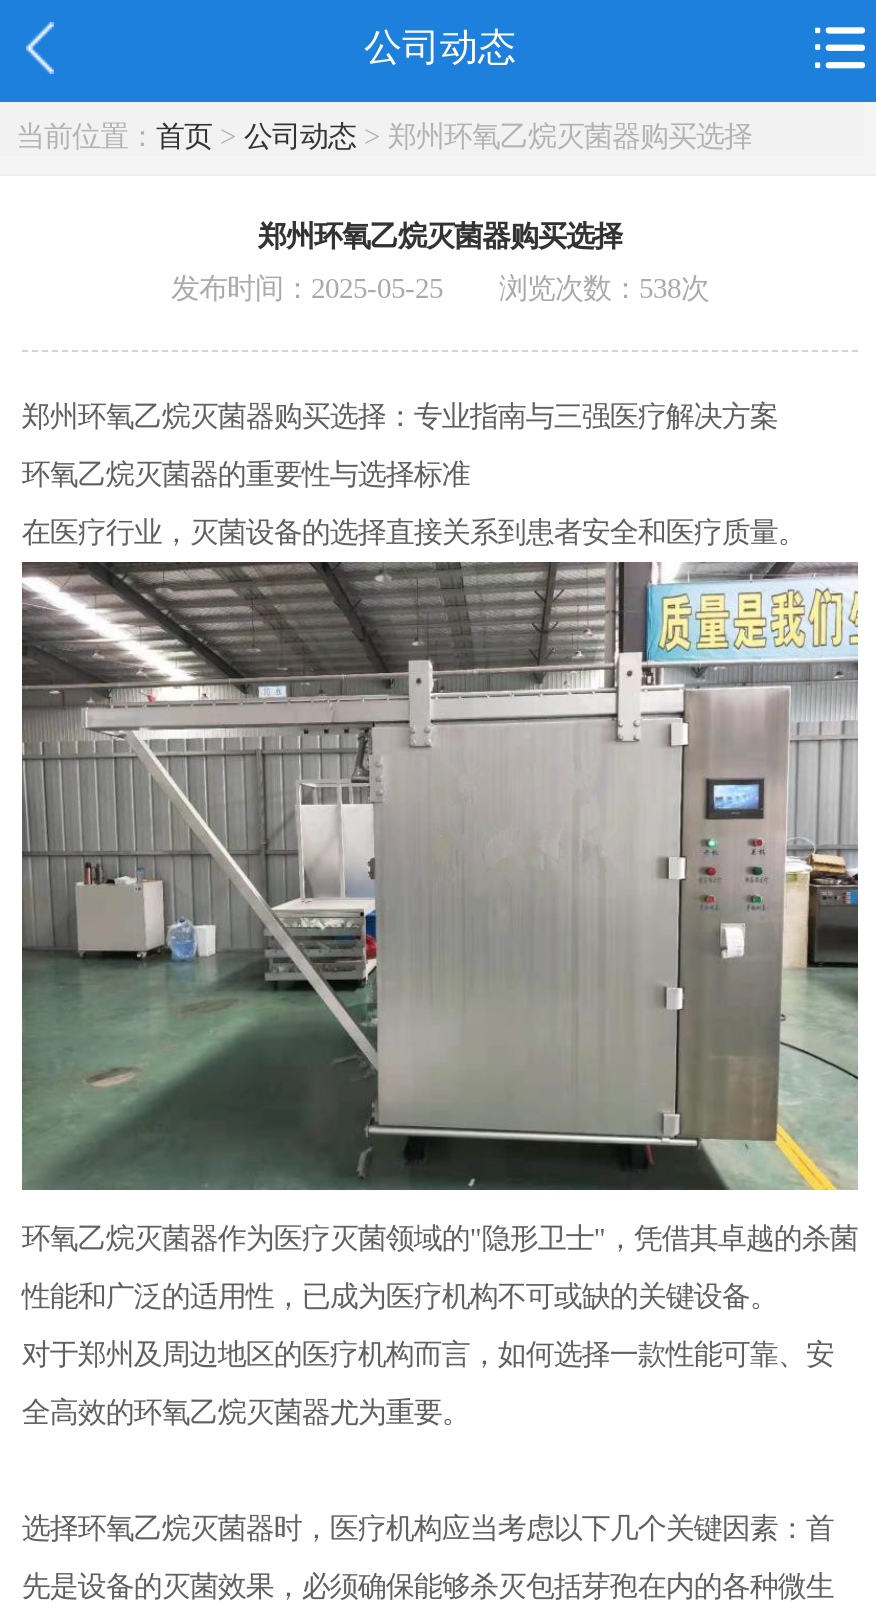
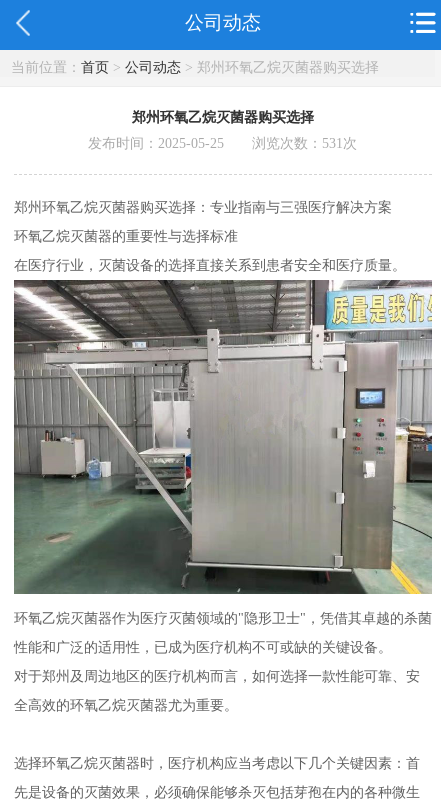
- 发布时间：2025-05-25 浏览次数：538次
+ 发布时间：2025-05-25 浏览次数：531次
